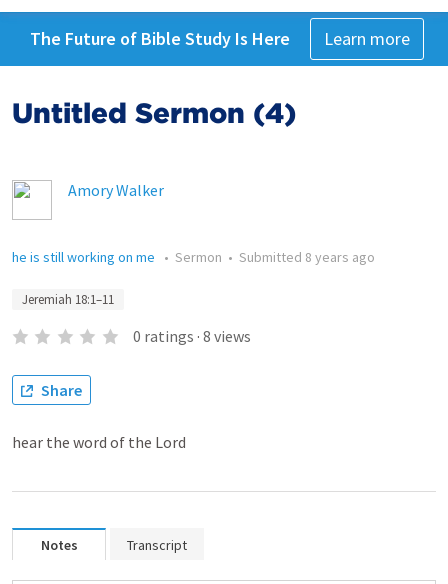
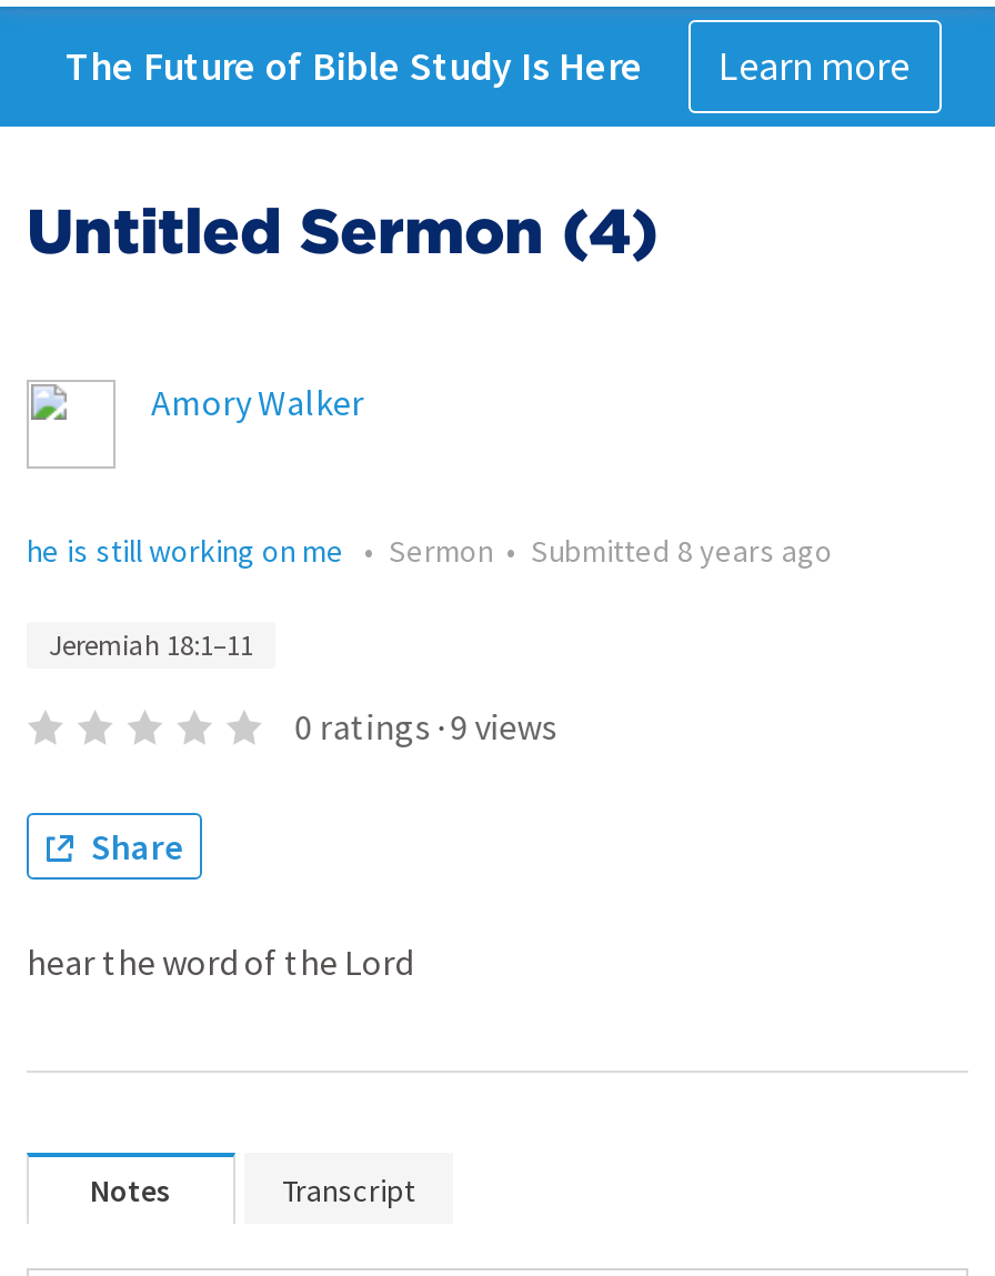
- 0 ratings · 8 views
+ 0 ratings · 9 views
